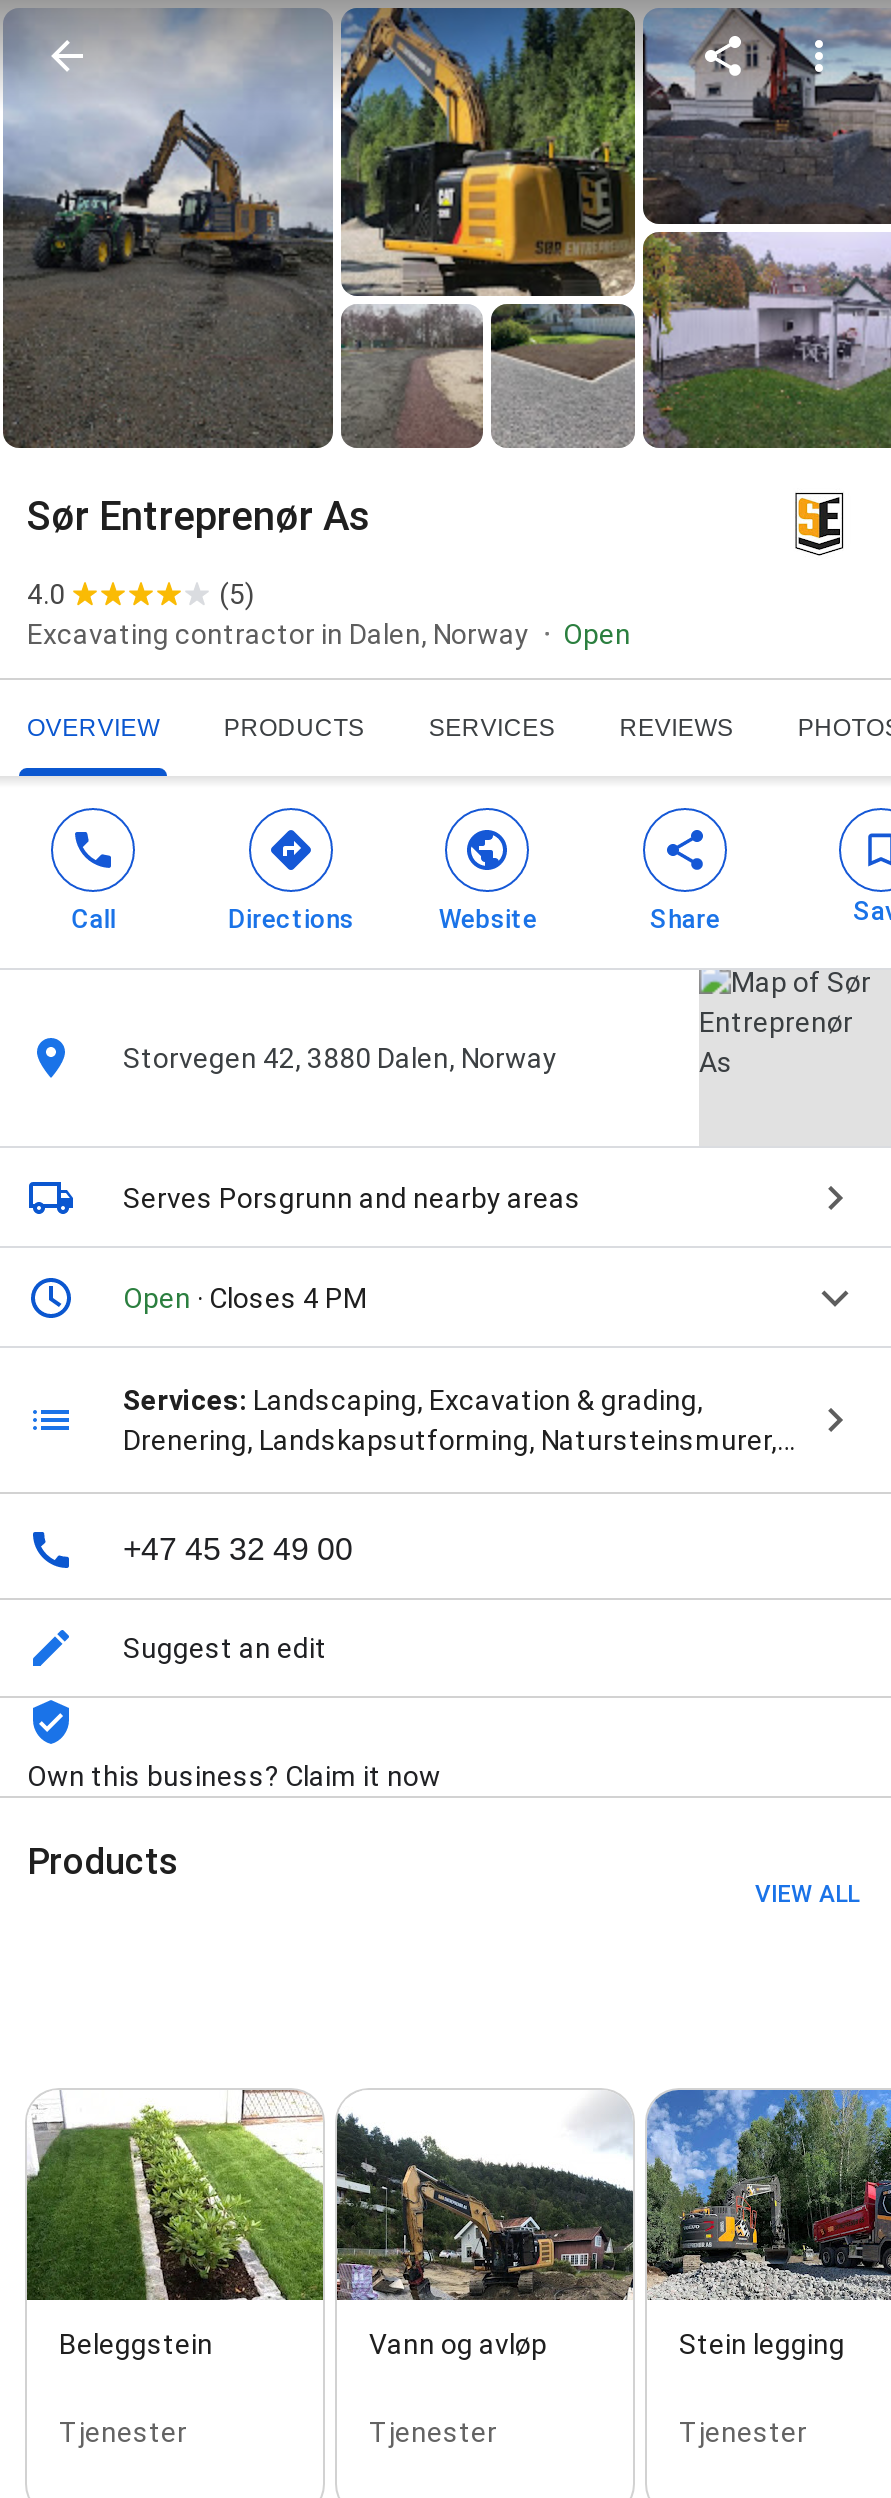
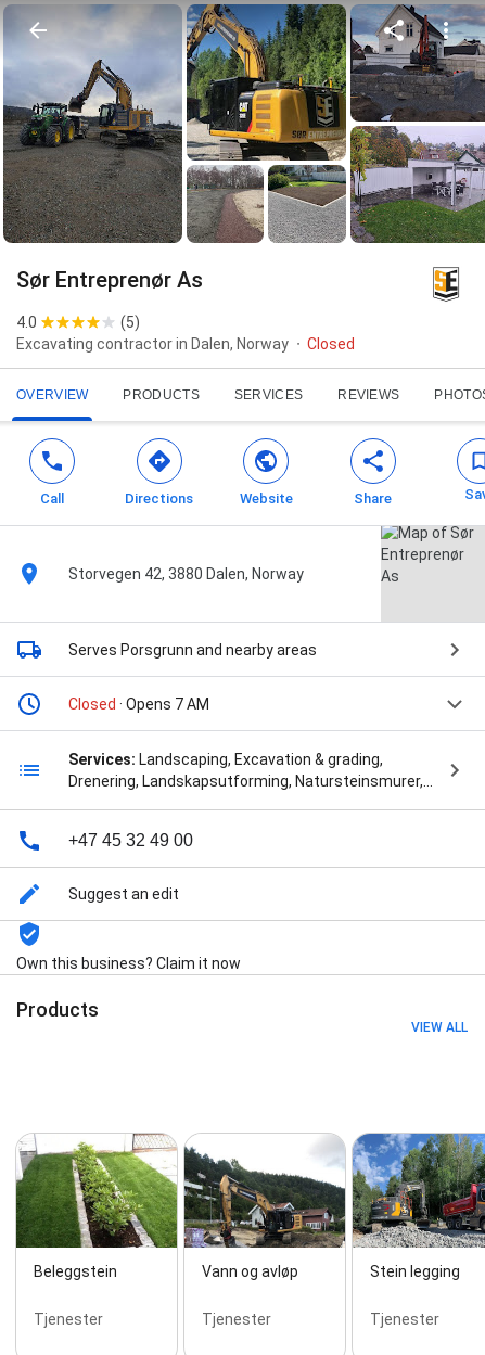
- Open
+ Closed

- Open · Closes 4 PM
+ Closed · Opens 7 AM
